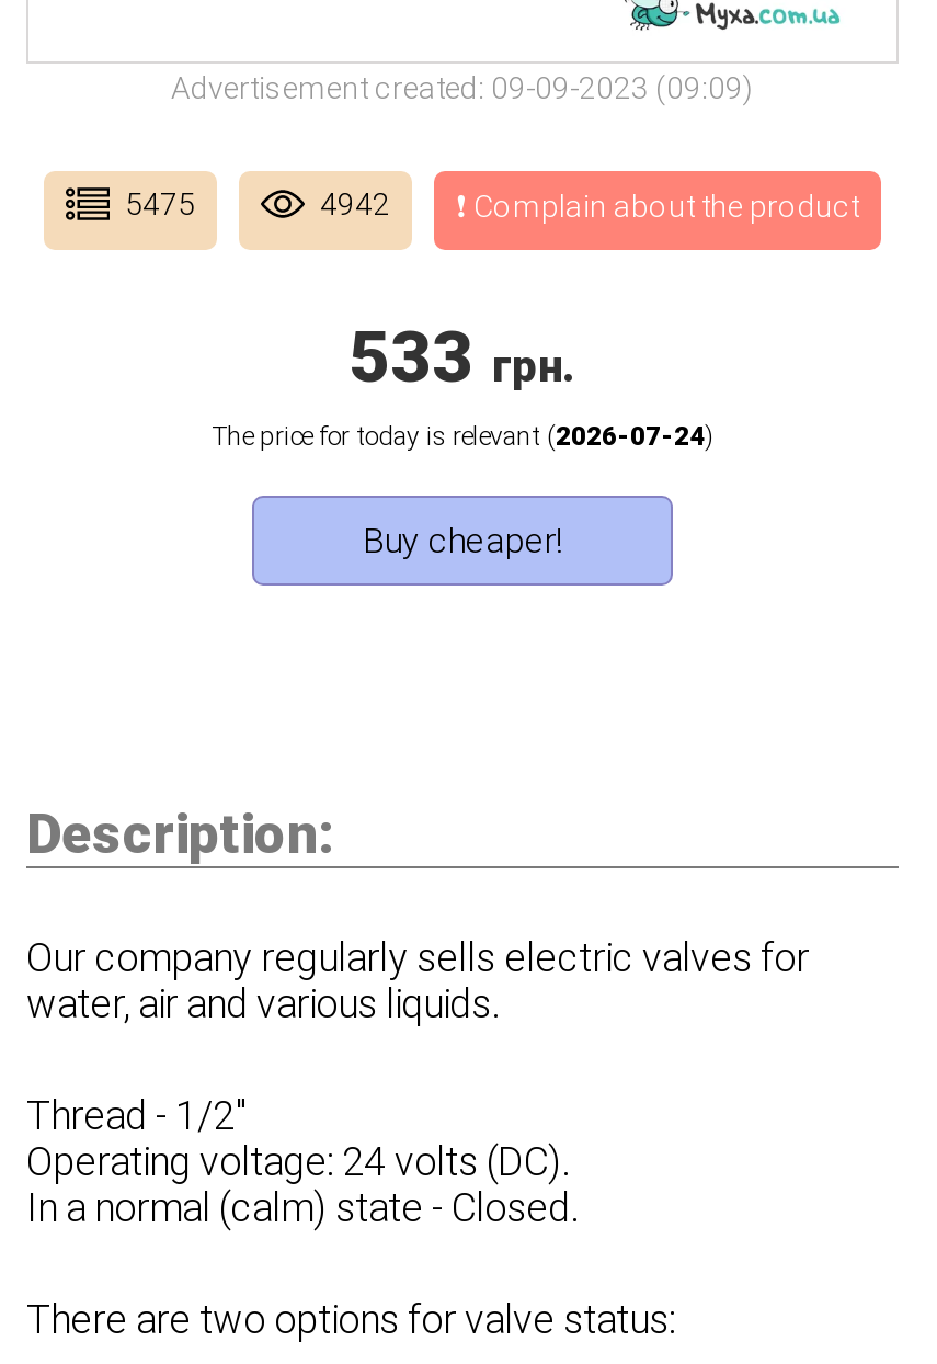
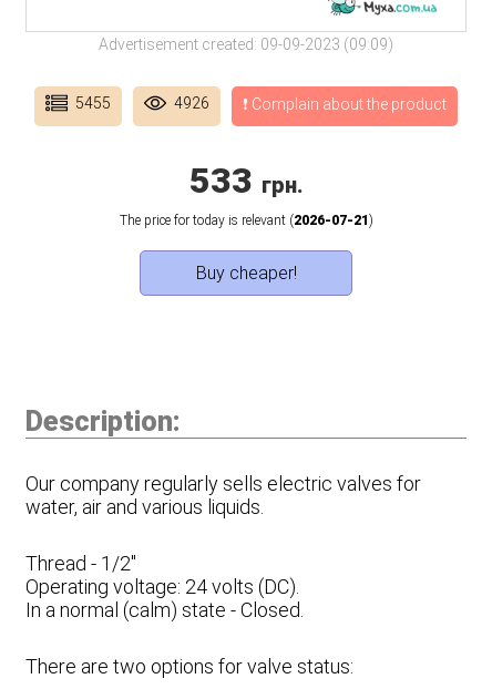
- 5475
+ 5455

- 4942
+ 4926

- The price for today is relevant (2026-07-24)
+ The price for today is relevant (2026-07-21)
